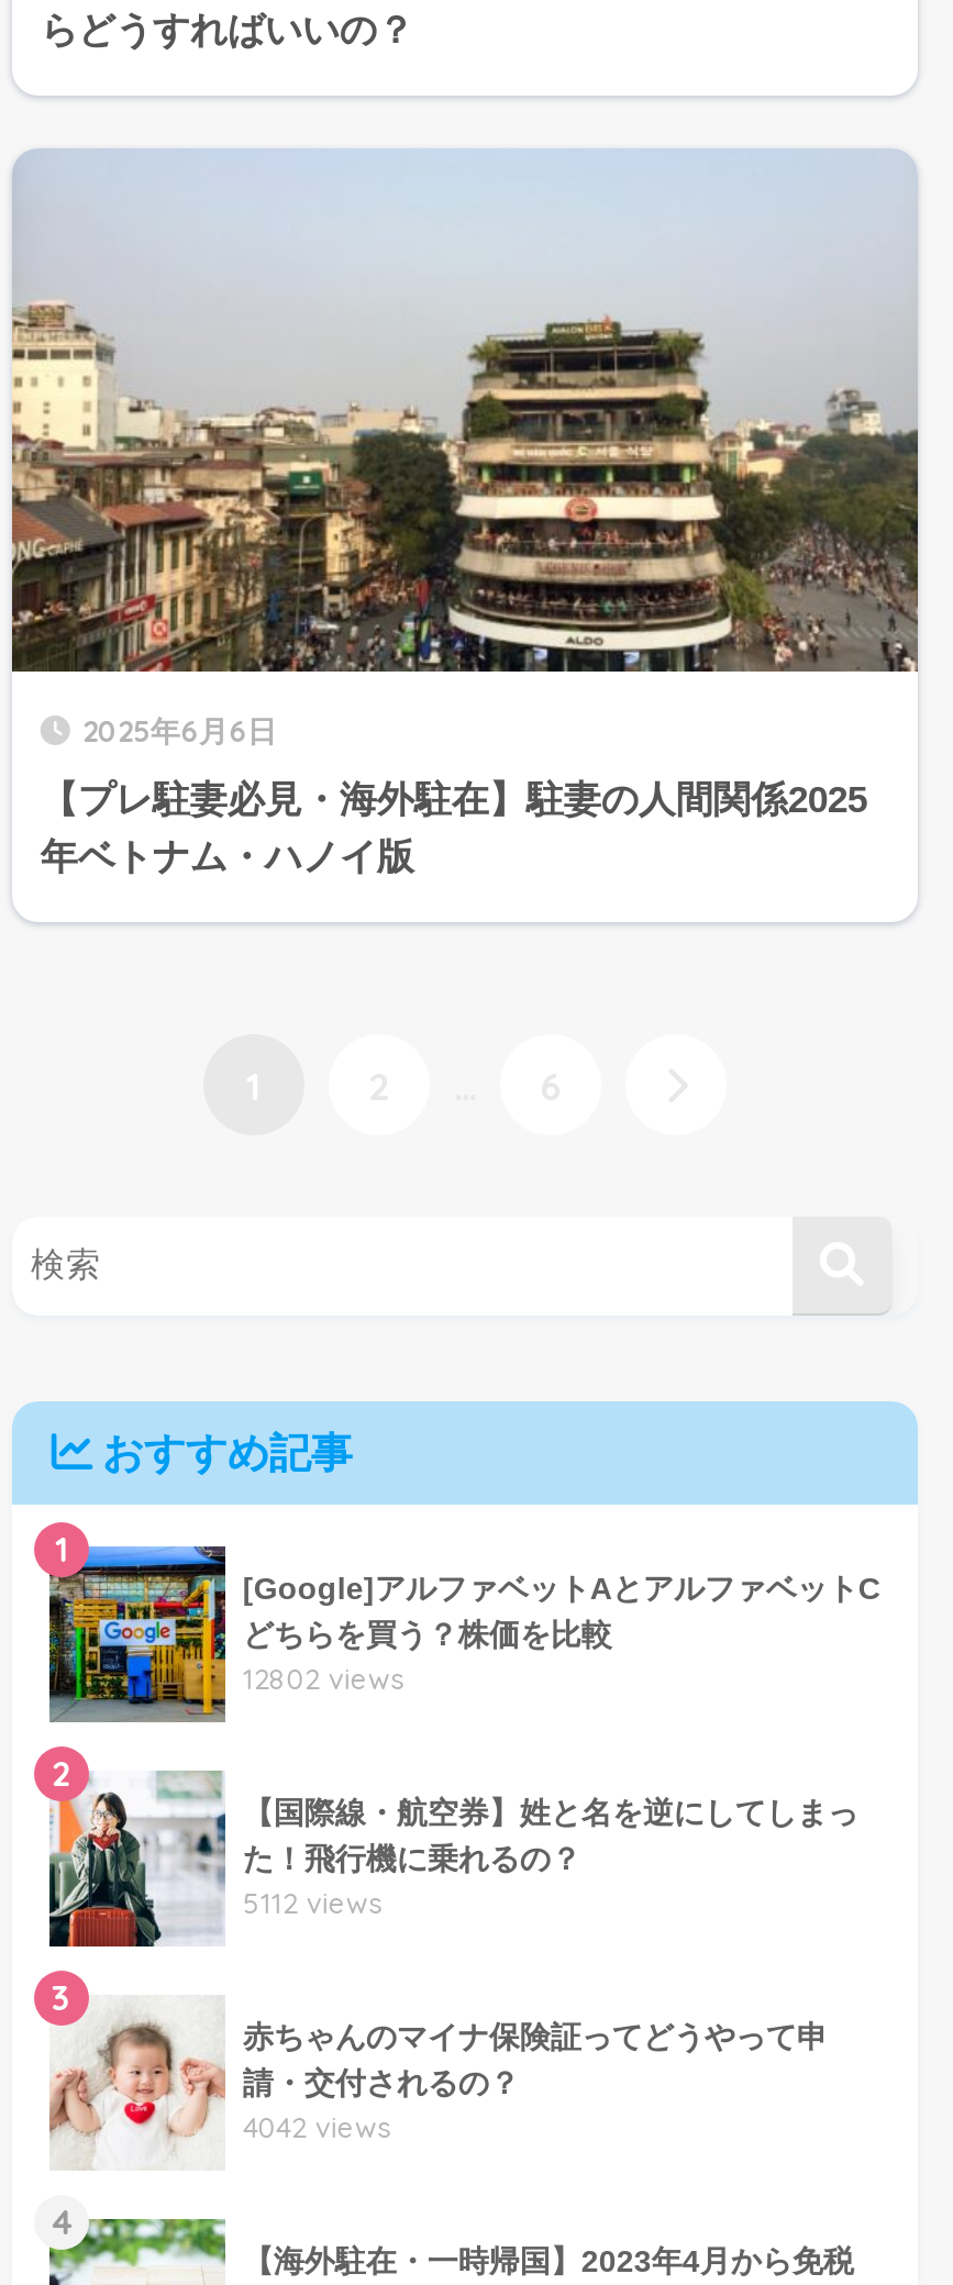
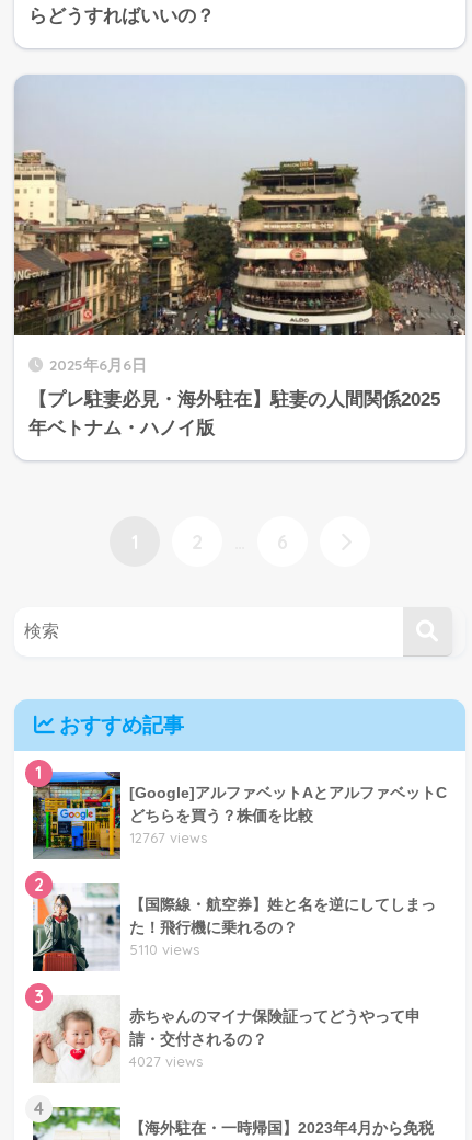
- 12802 views
+ 12767 views

- 5112 views
+ 5110 views

- 4042 views
+ 4027 views
